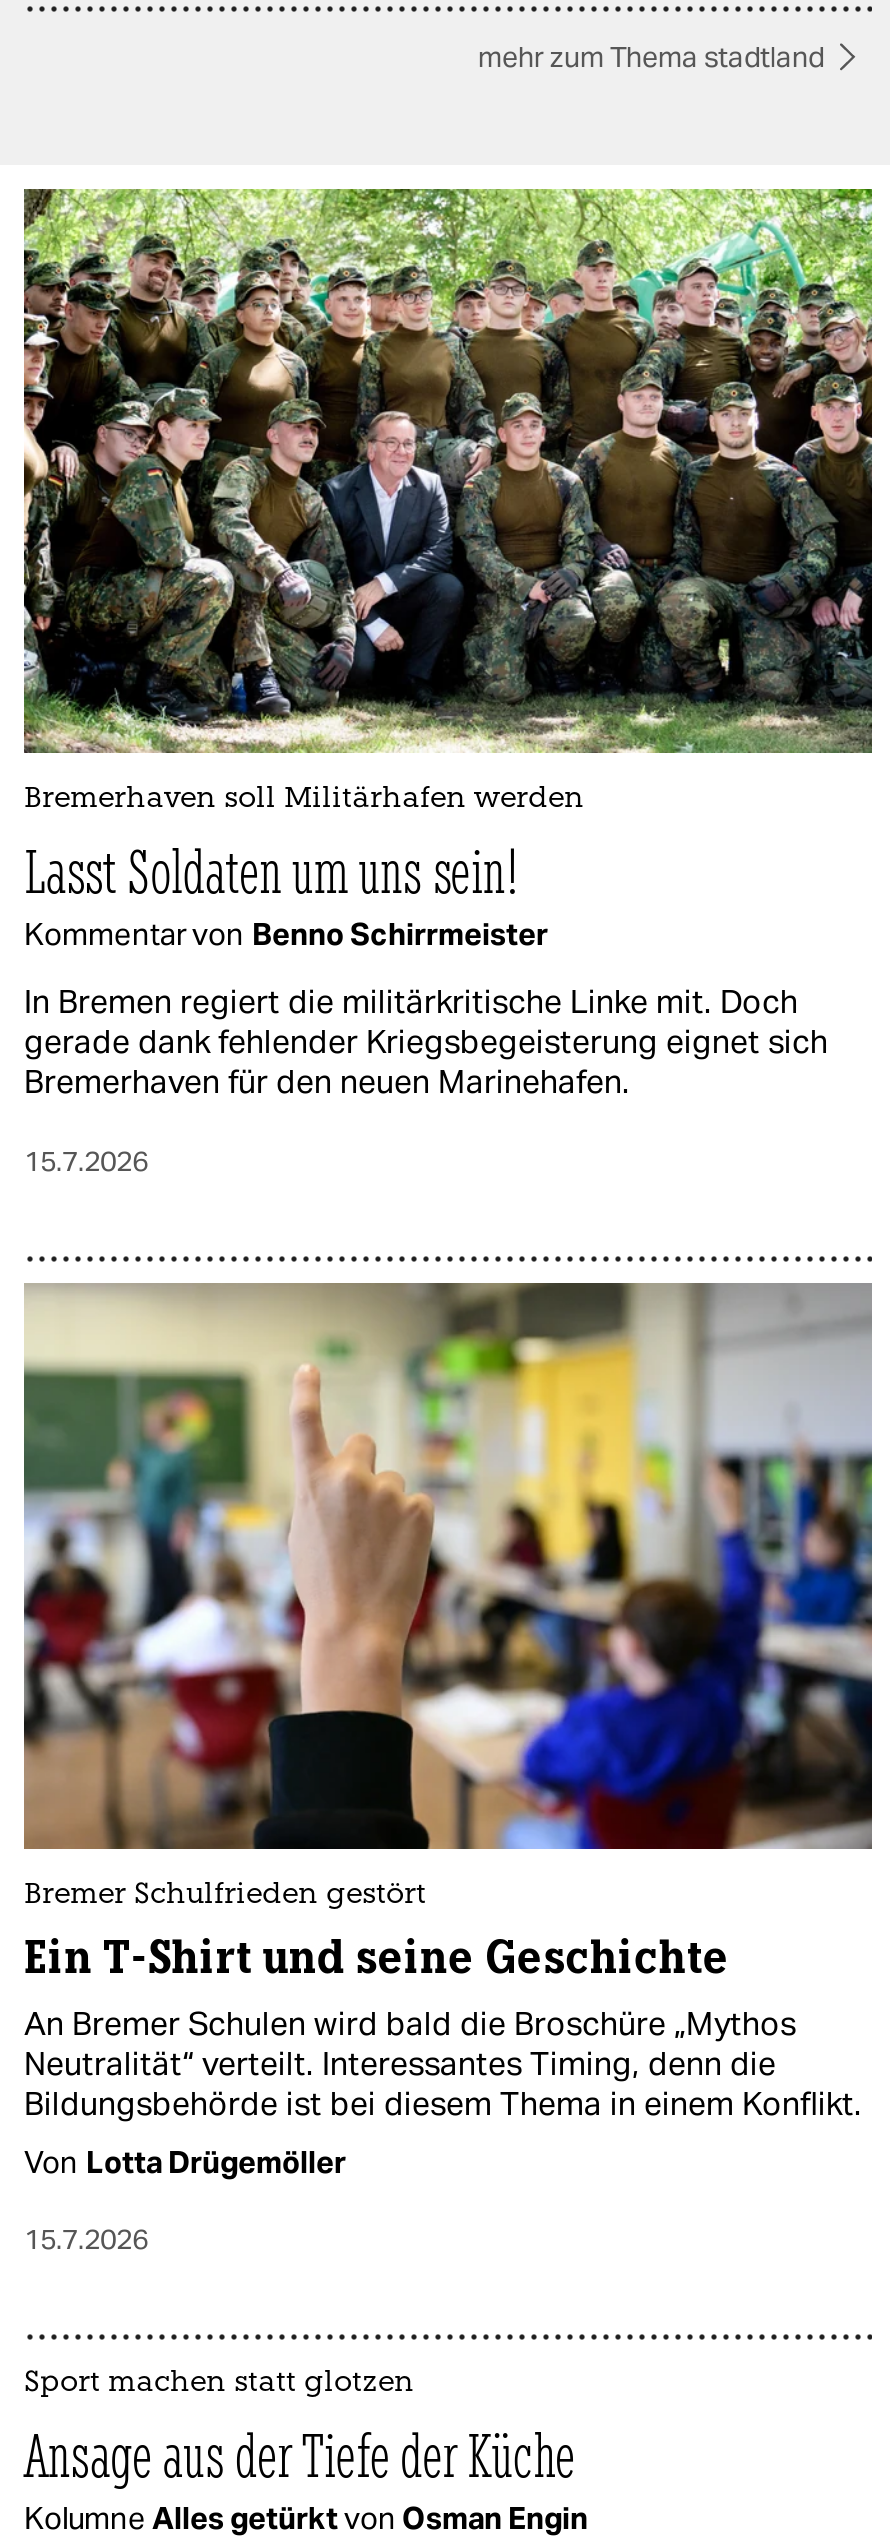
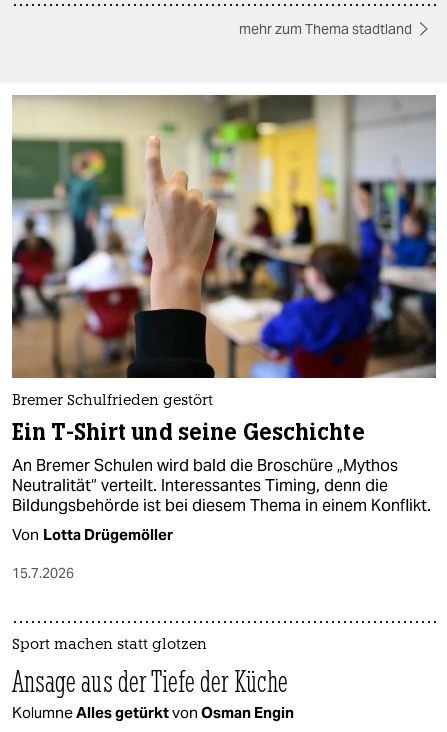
- [image]
- Bremerhaven soll Militärhafen werden
- Lasst Soldaten um uns sein!
- Kommentar von Benno Schirrmeister
- In Bremen regiert die militärkritische Linke mit. Doch
- gerade dank fehlender Kriegsbegeisterung eignet sich
- Bremerhaven für den neuen Marinehafen.
- 15.7.2026
